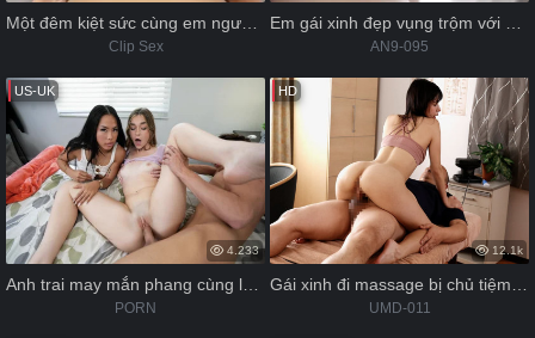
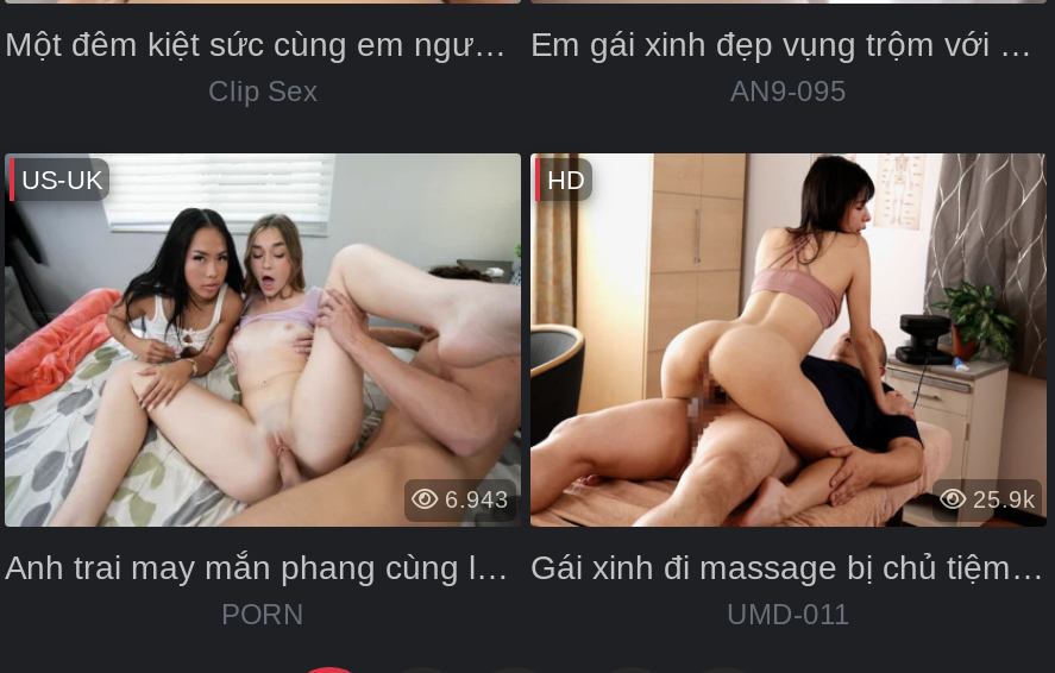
- 4.233
+ 6.943

- 12.1k
+ 25.9k
